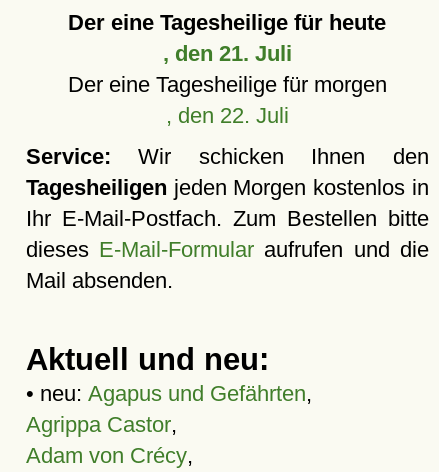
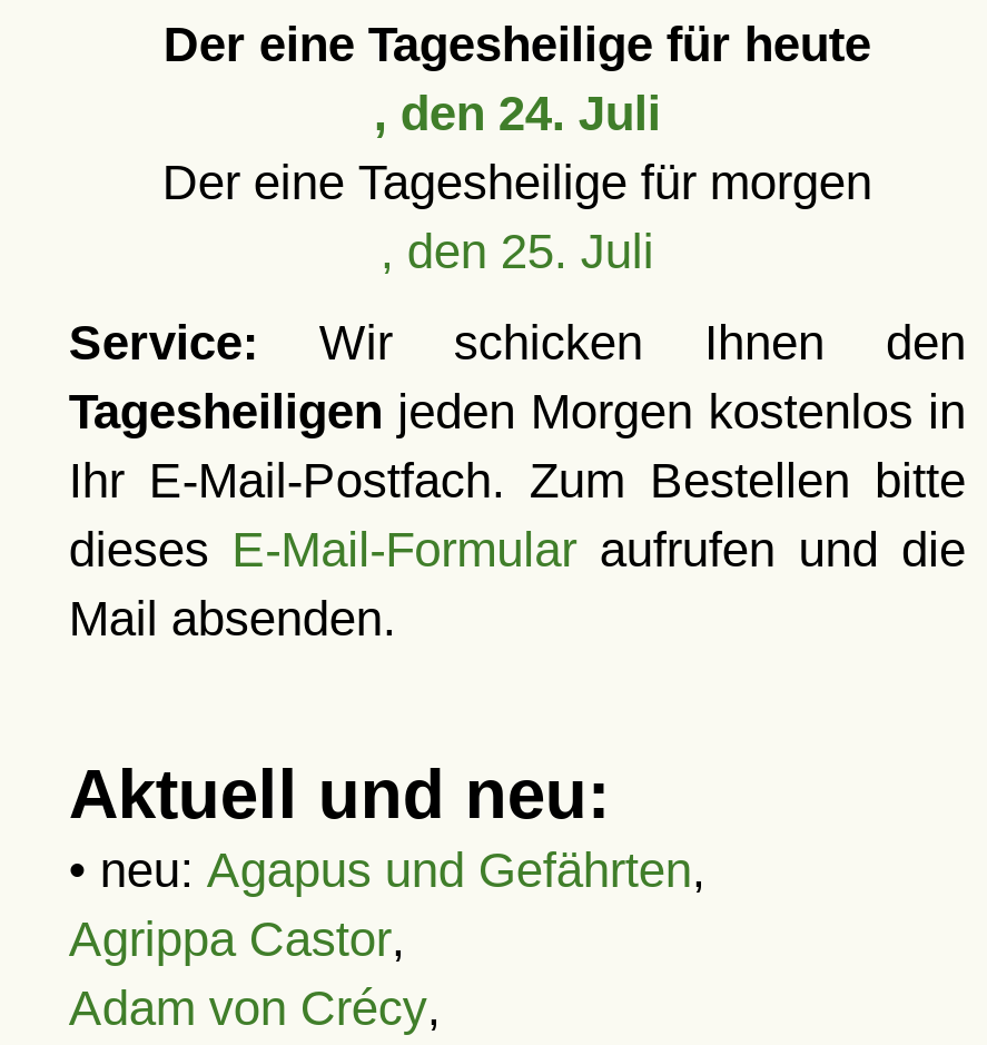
- , den 21. Juli
+ , den 24. Juli

- , den 22. Juli
+ , den 25. Juli
